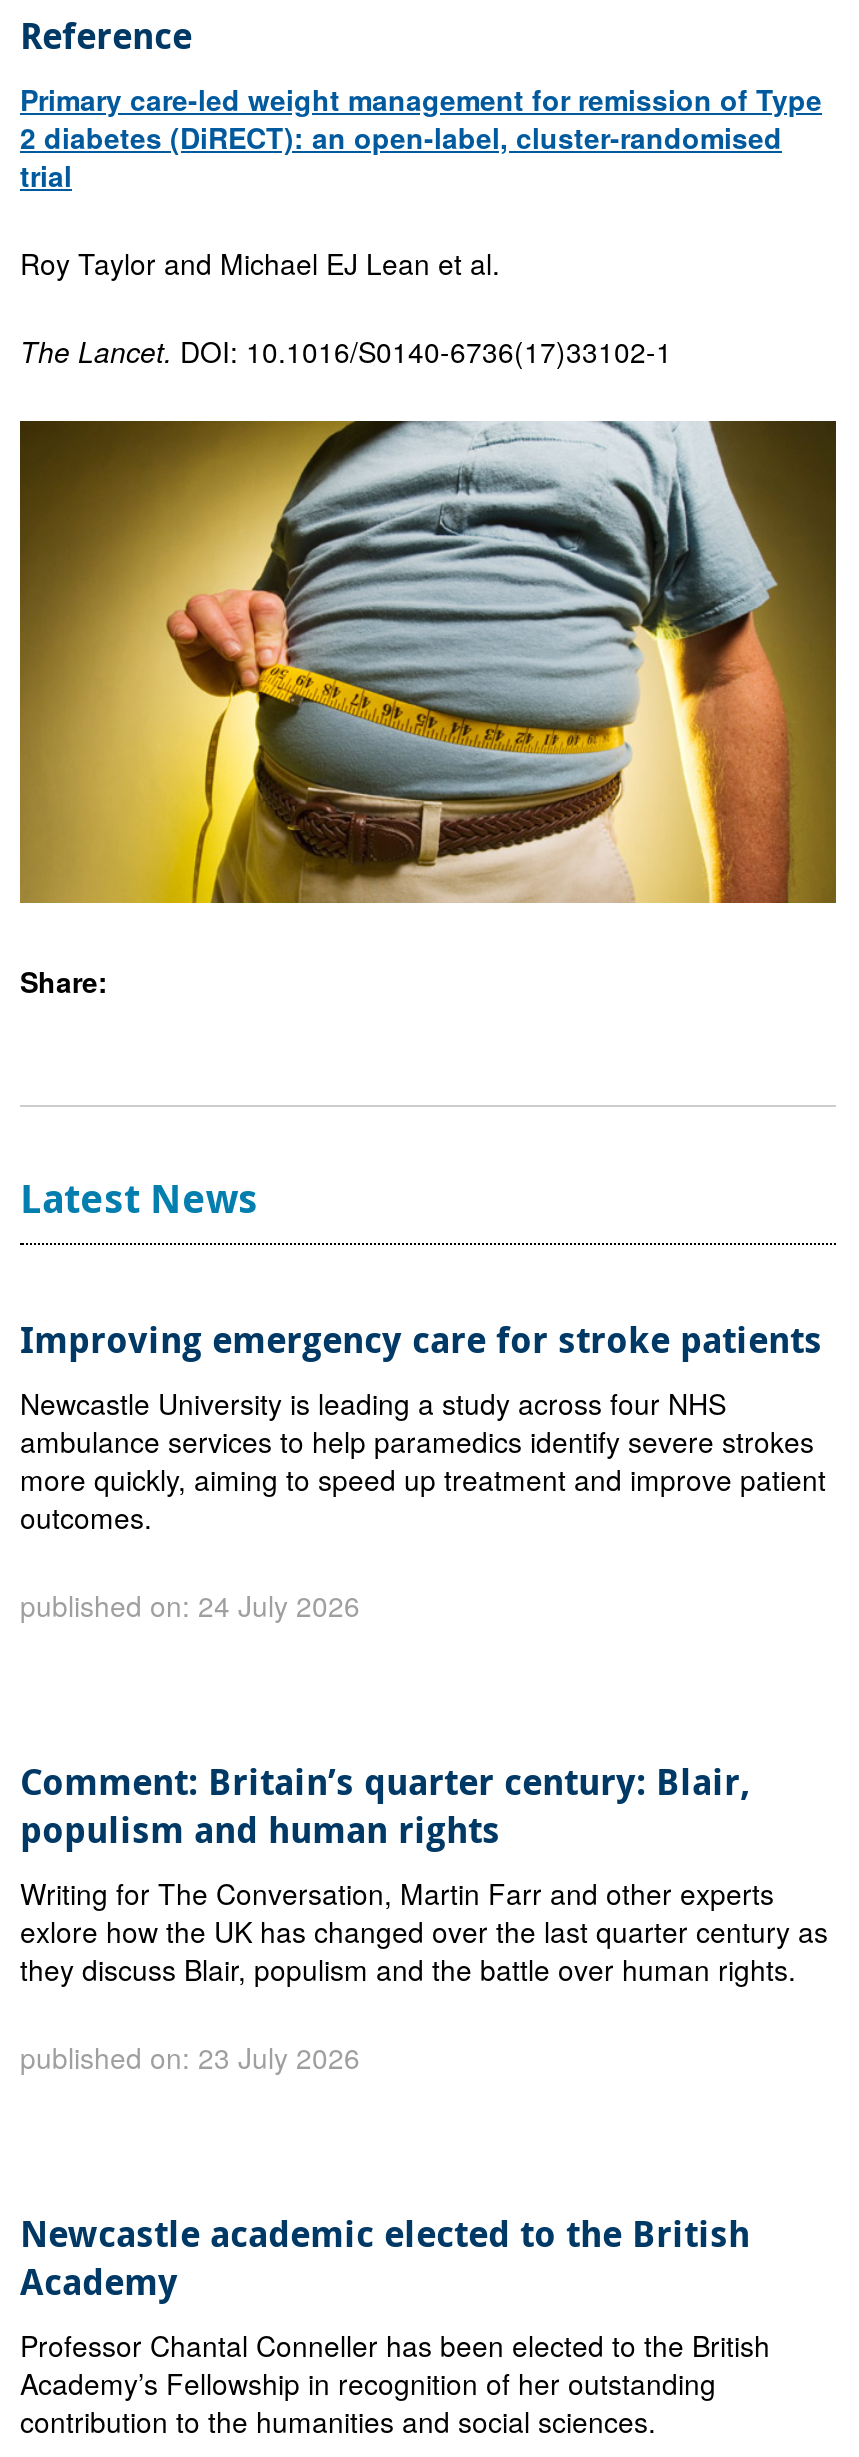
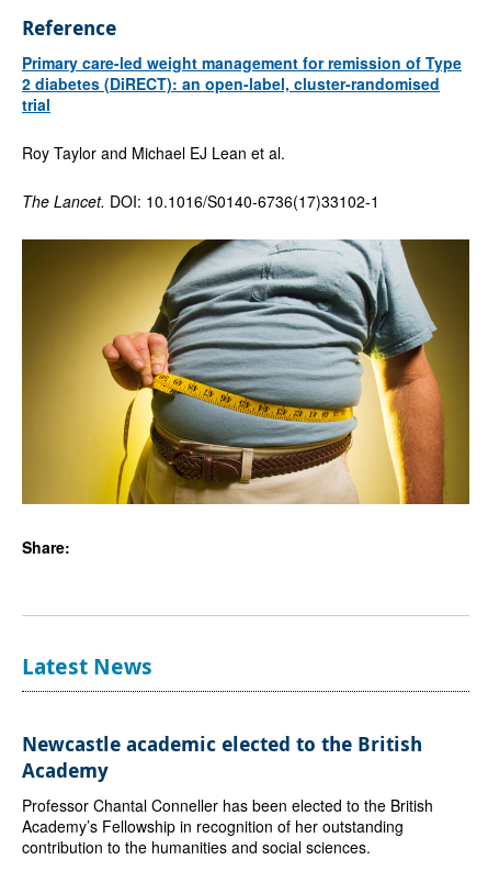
- Improving emergency care for stroke patients
- Newcastle University is leading a study across four NHS
- ambulance services to help paramedics identify severe strokes
- more quickly, aiming to speed up treatment and improve patient
- outcomes.
- published on: 24 July 2026

- Comment: Britain’s quarter century: Blair,
- populism and human rights
- Writing for The Conversation, Martin Farr and other experts
- exlore how the UK has changed over the last quarter century as
- they discuss Blair, populism and the battle over human rights.
- published on: 23 July 2026
